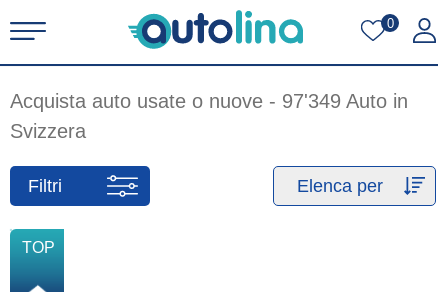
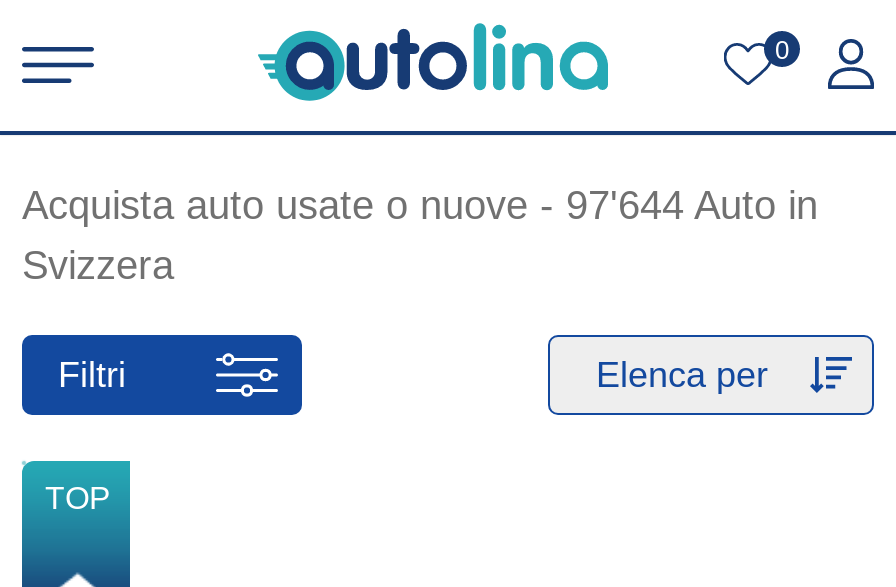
- Acquista auto usate o nuove - 97'349 Auto in
+ Acquista auto usate o nuove - 97'644 Auto in
